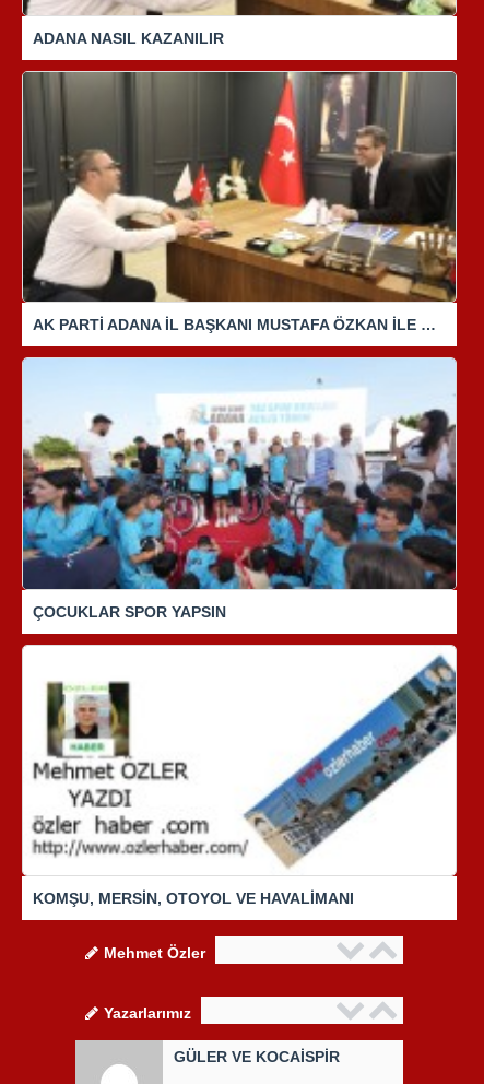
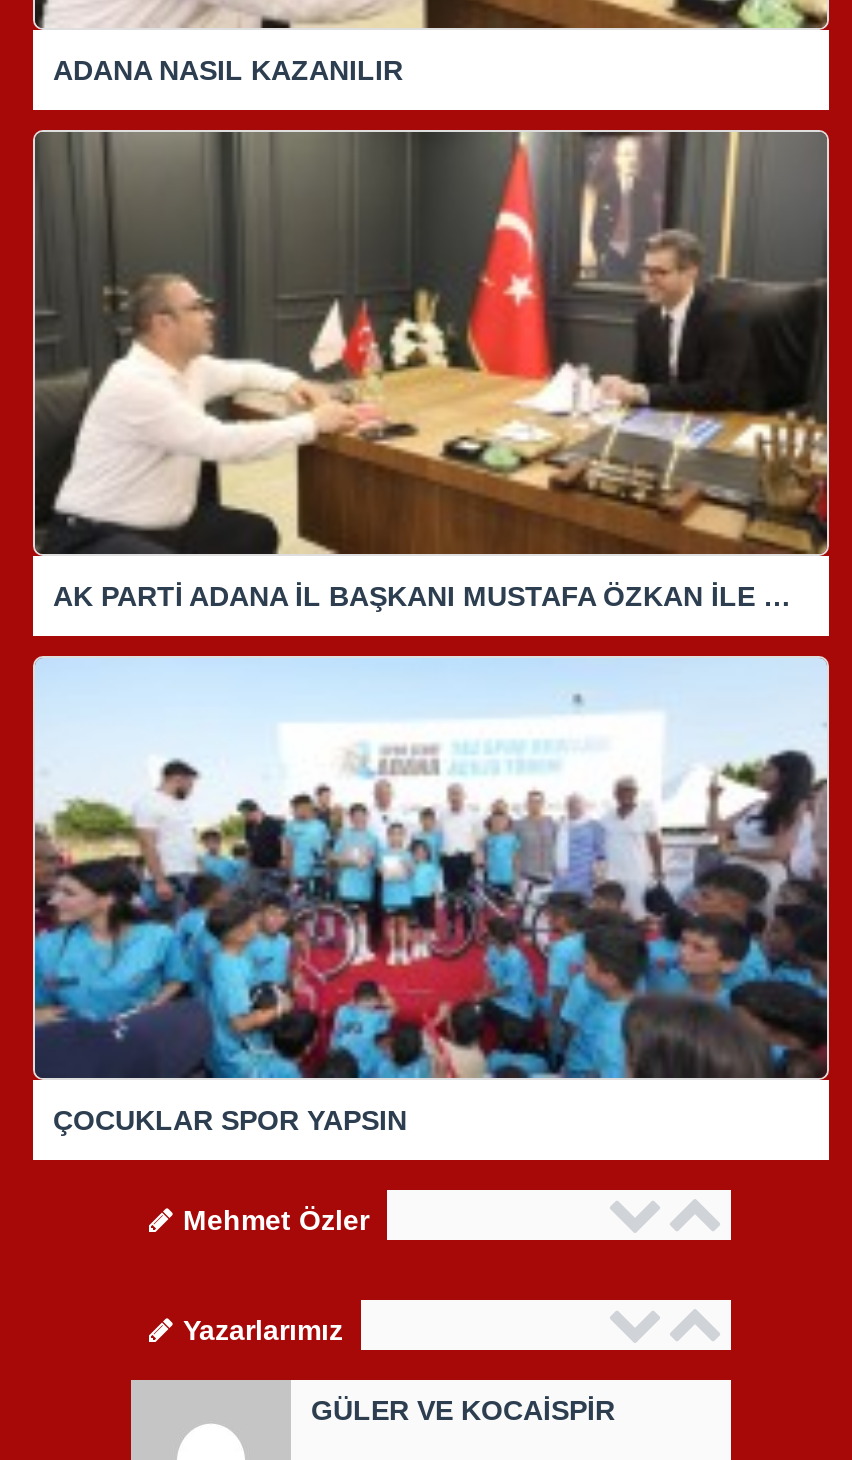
- [image]
- KOMŞU, MERSİN, OTOYOL VE HAVALİMANI
